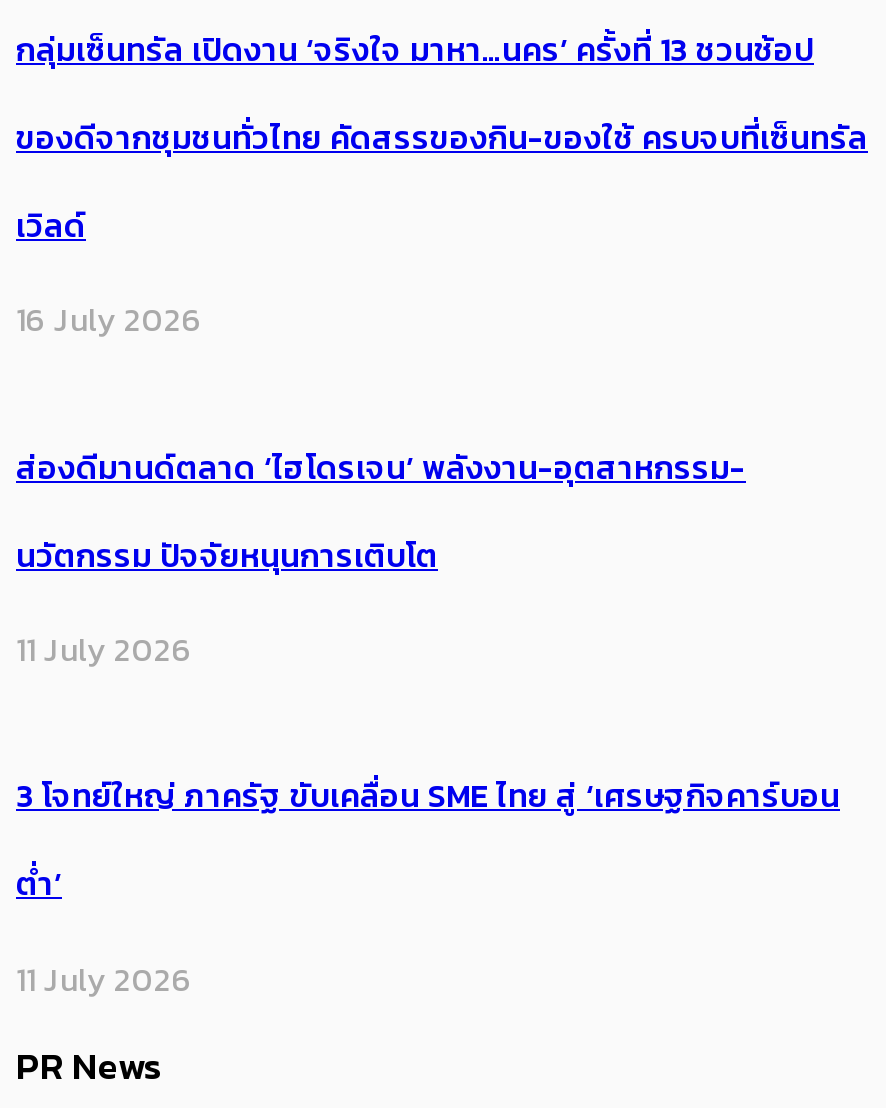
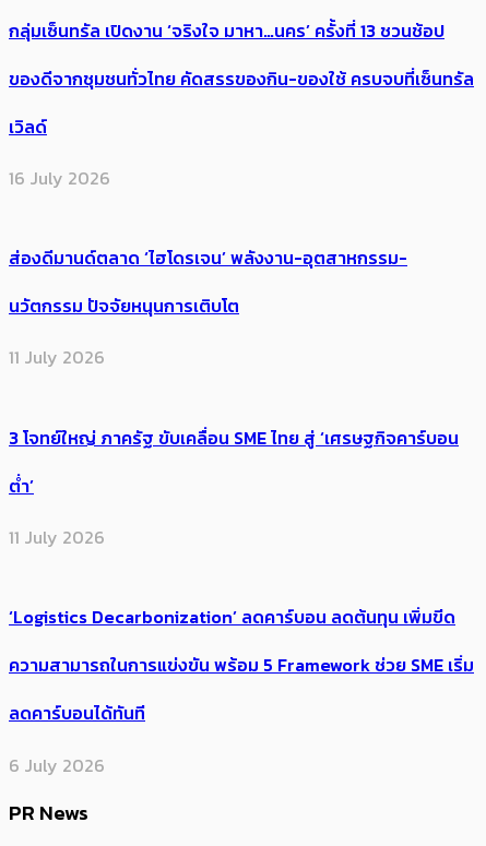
+ ‘Logistics Decarbonization’ ลดคาร์บอน ลดต้นทุน เพิ่มขีด
+ ความสามารถในการแข่งขัน พร้อม 5 Framework ช่วย SME เริ่ม
+ ลดคาร์บอนได้ทันที
+ 6 July 2026
